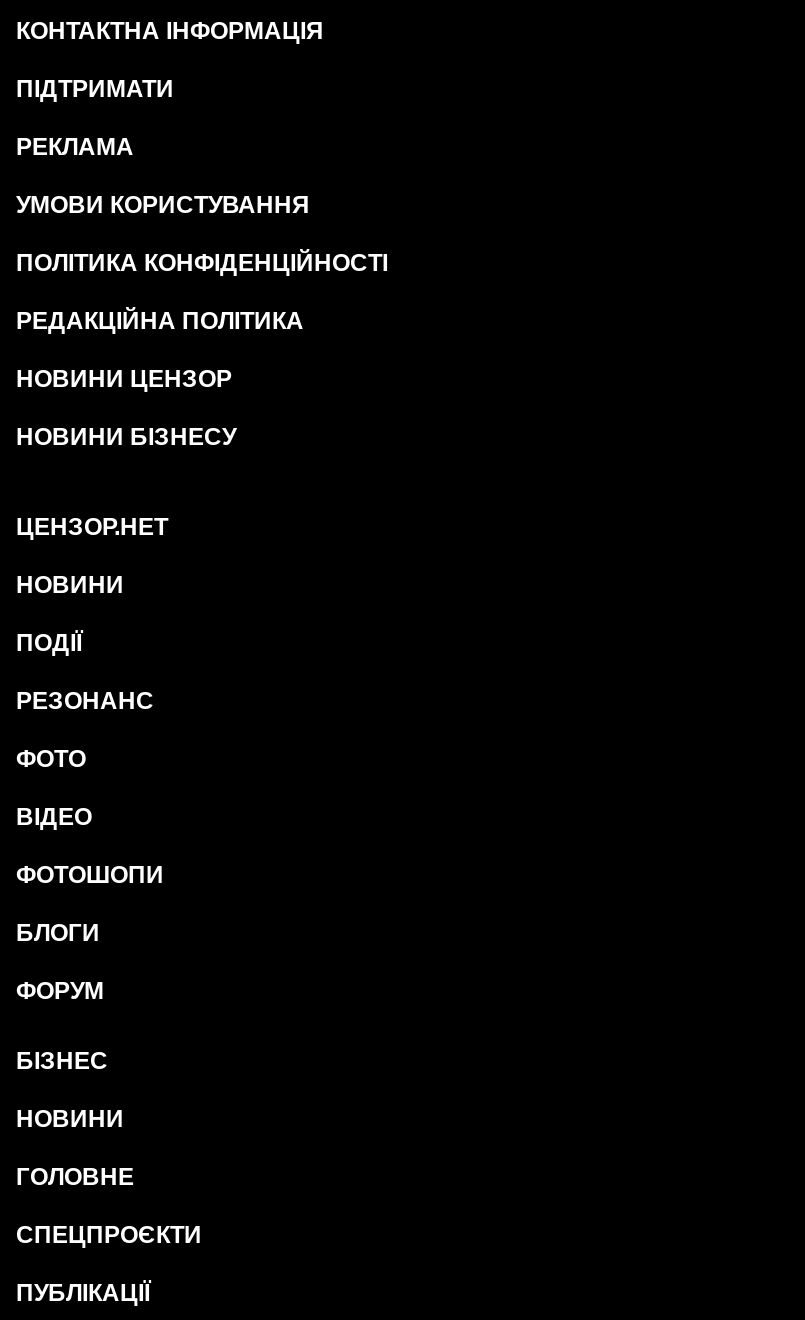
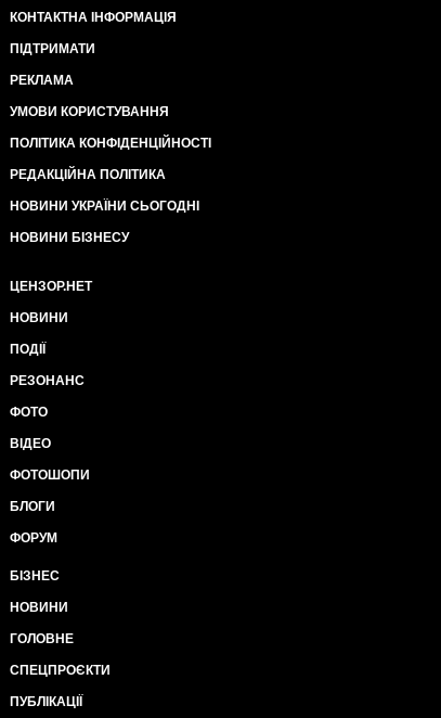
- НОВИНИ ЦЕНЗОР
+ НОВИНИ УКРАЇНИ СЬОГОДНІ
